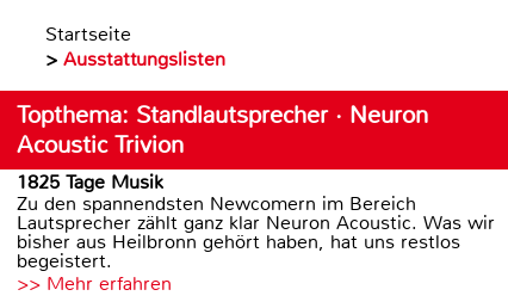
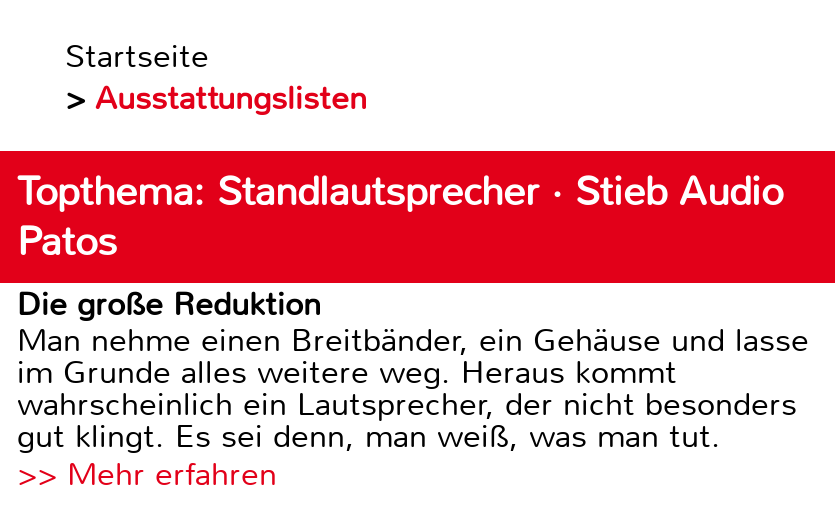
- Topthema: Standlautsprecher · Neuron
- Acoustic Trivion
- 1825 Tage Musik
- Zu den spannendsten Newcomern im Bereich
- Lautsprecher zählt ganz klar Neuron Acoustic. Was wir
- bisher aus Heilbronn gehört haben, hat uns restlos
- begeistert.
+ Topthema: Standlautsprecher · Stieb Audio
+ Patos
+ Die große Reduktion
+ Man nehme einen Breitbänder, ein Gehäuse und lasse
+ im Grunde alles weitere weg. Heraus kommt
+ wahrscheinlich ein Lautsprecher, der nicht besonders
+ gut klingt. Es sei denn, man weiß, was man tut.
